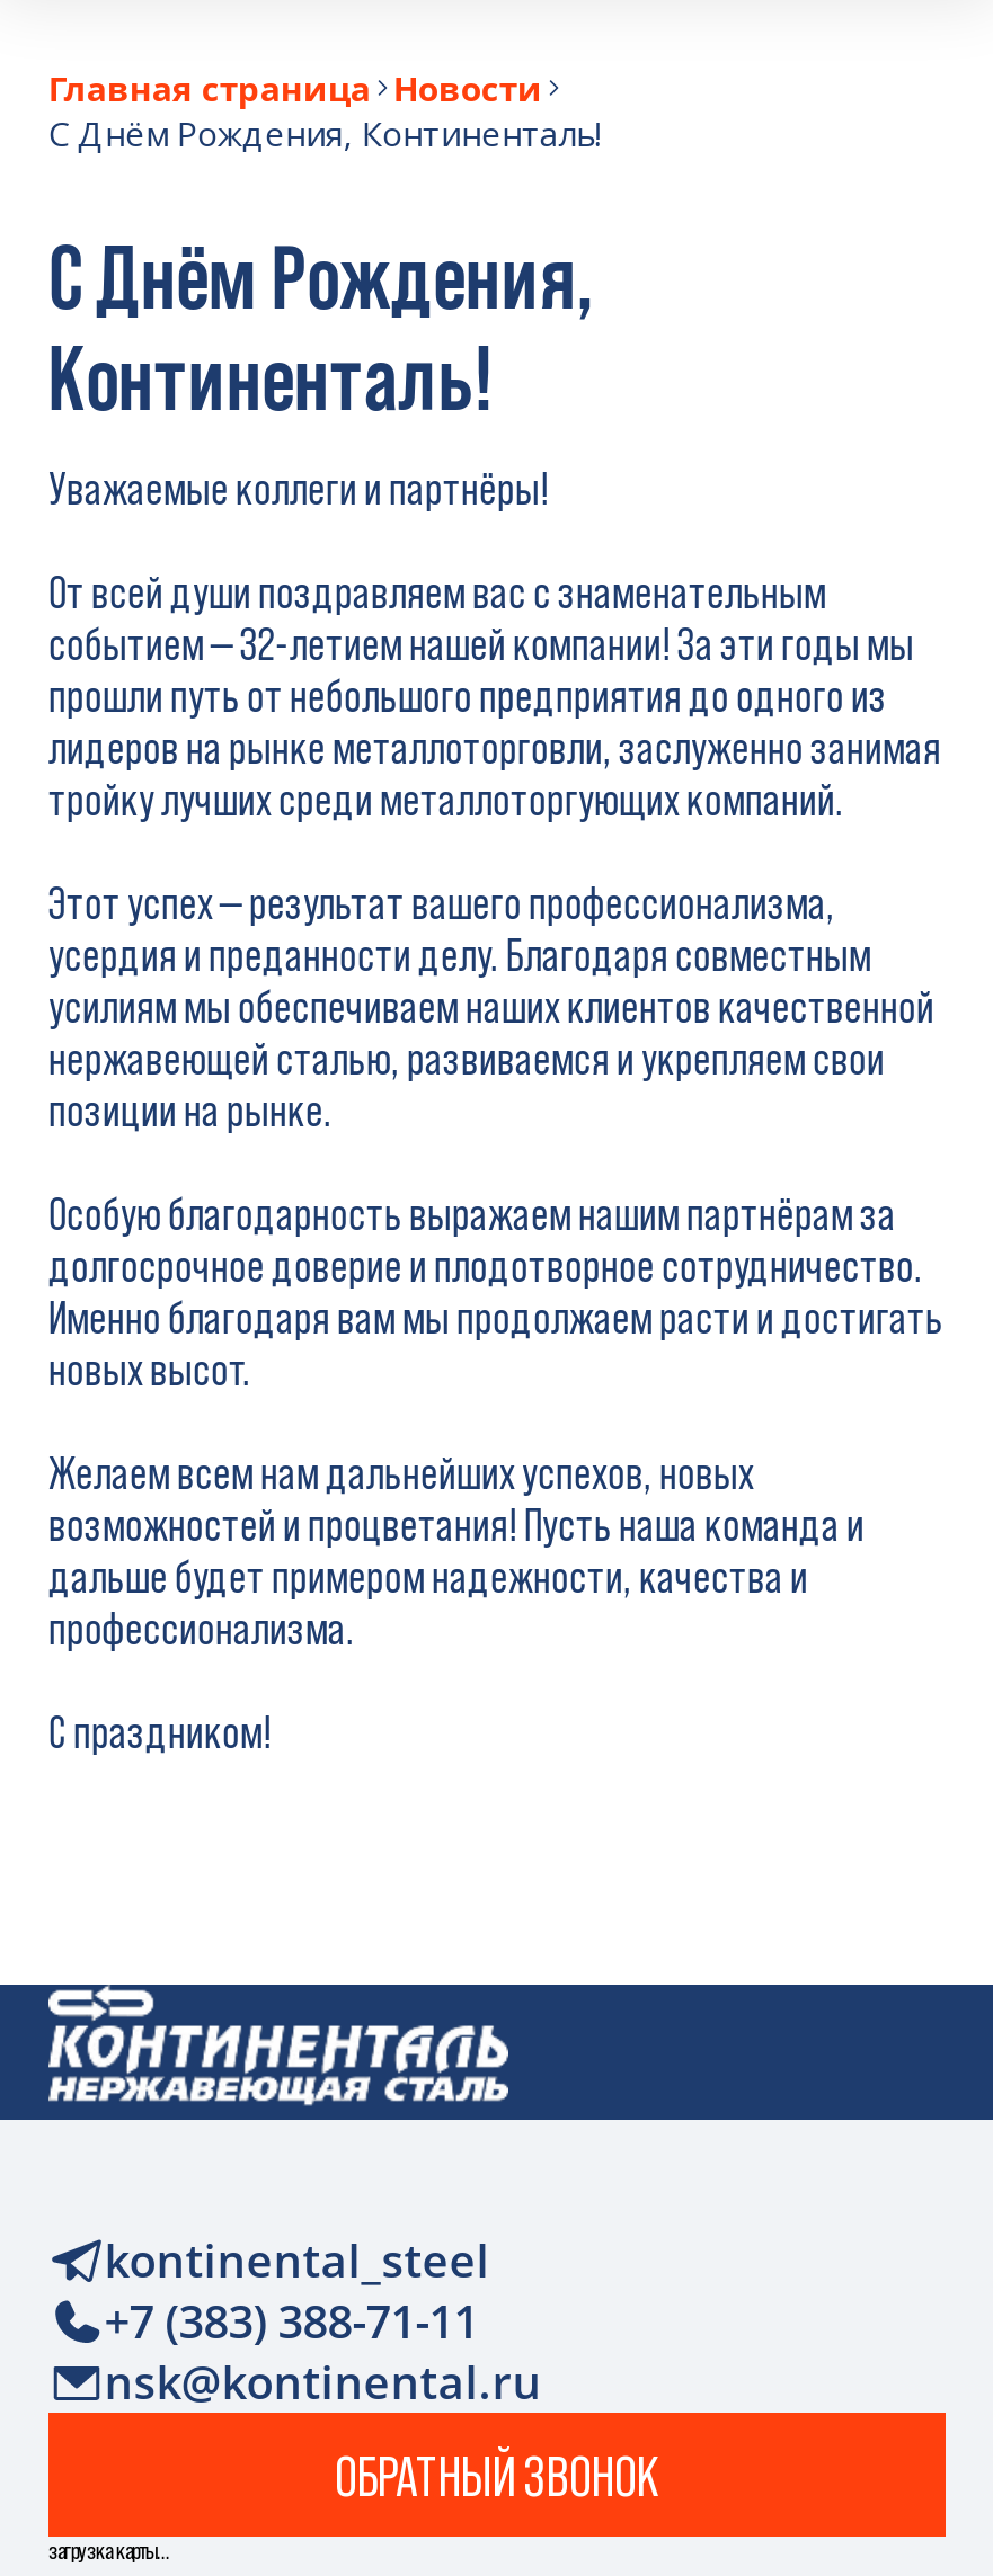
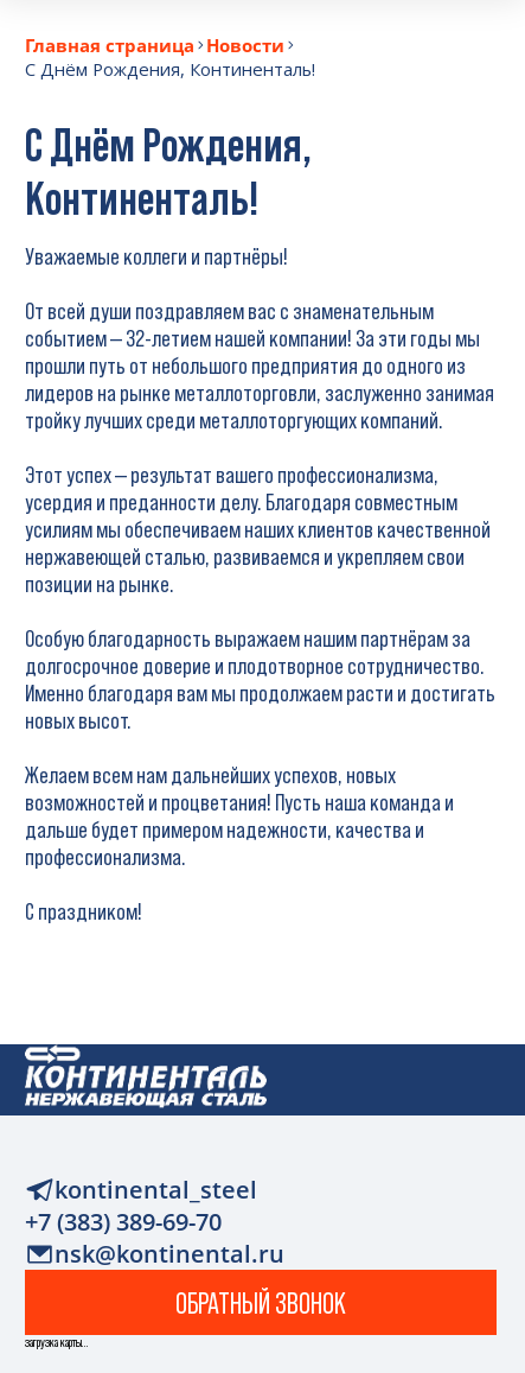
- +7 (383) 388-71-11
+ +7 (383) 389-69-70
